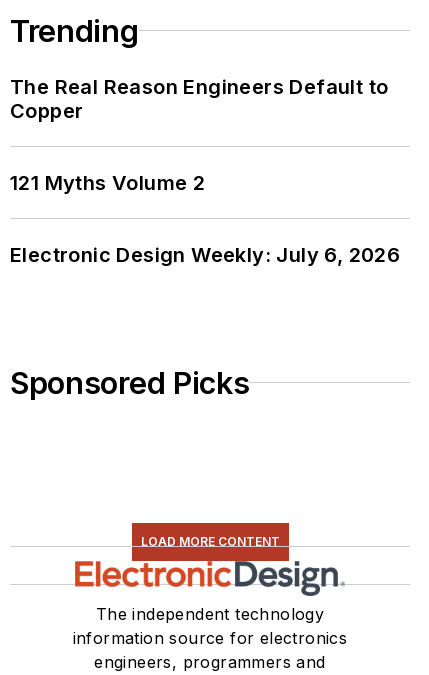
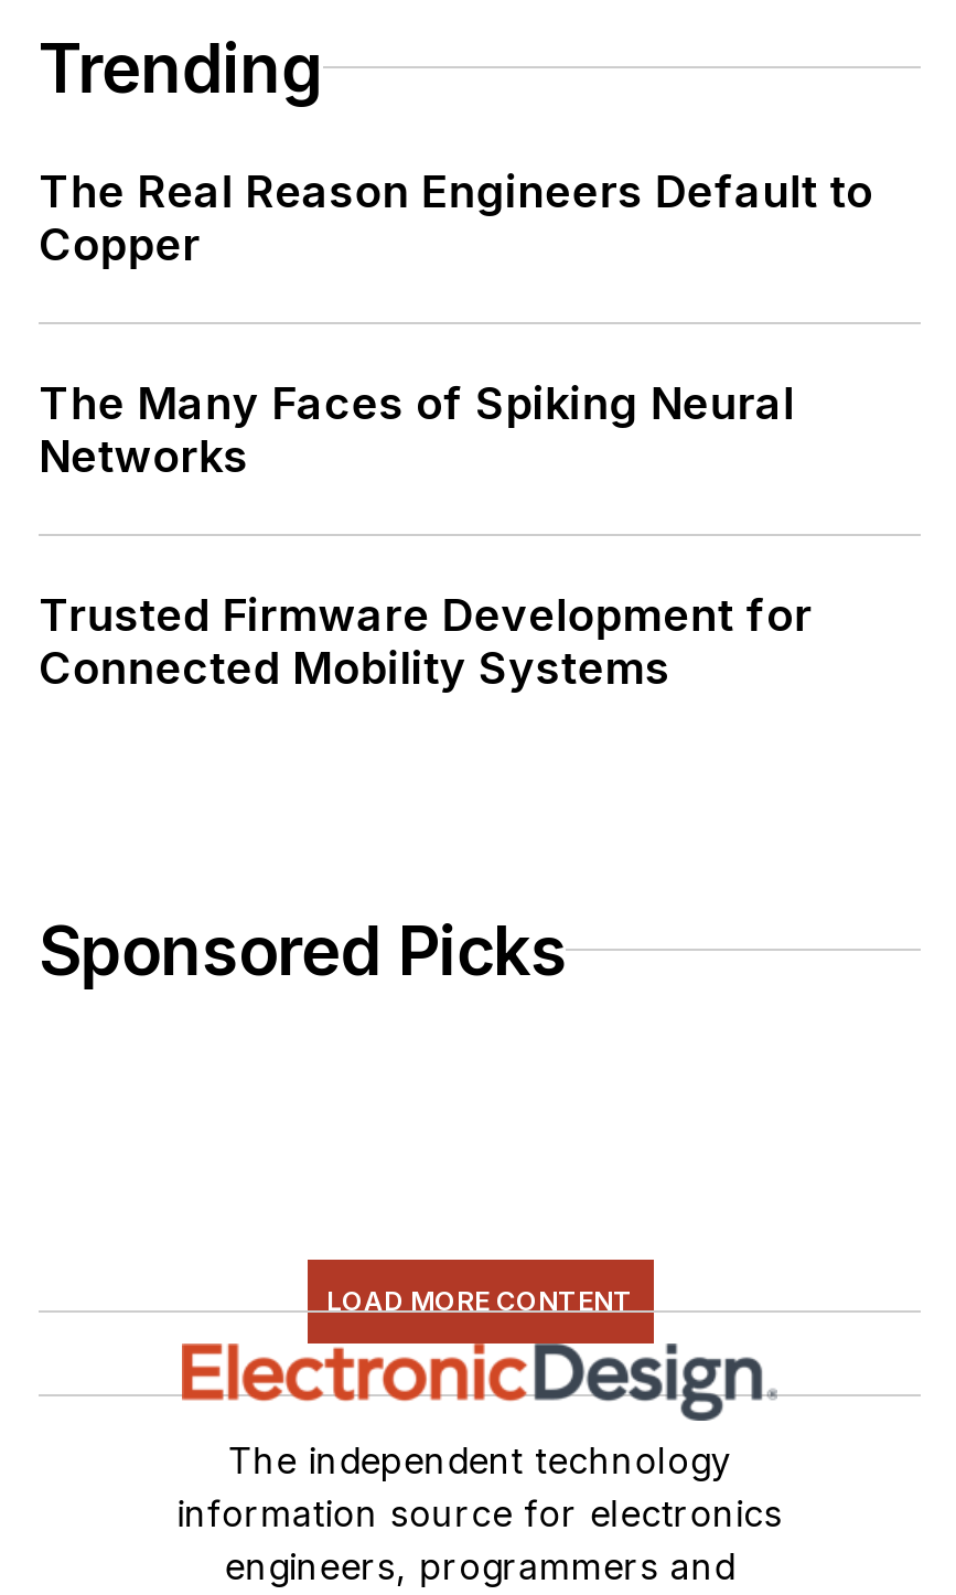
- 121 Myths Volume 2
+ The Many Faces of Spiking Neural
+ Networks

- Electronic Design Weekly: July 6, 2026
+ Trusted Firmware Development for
+ Connected Mobility Systems
